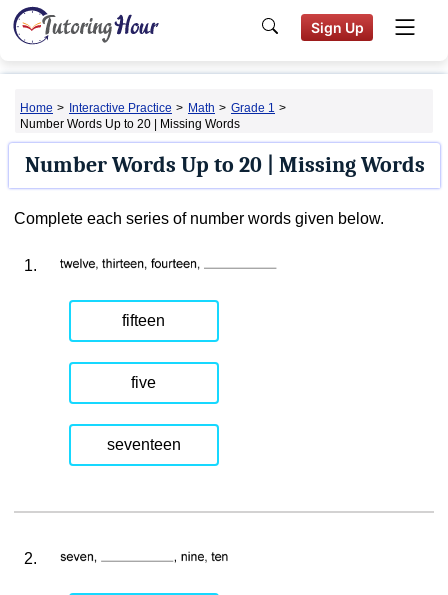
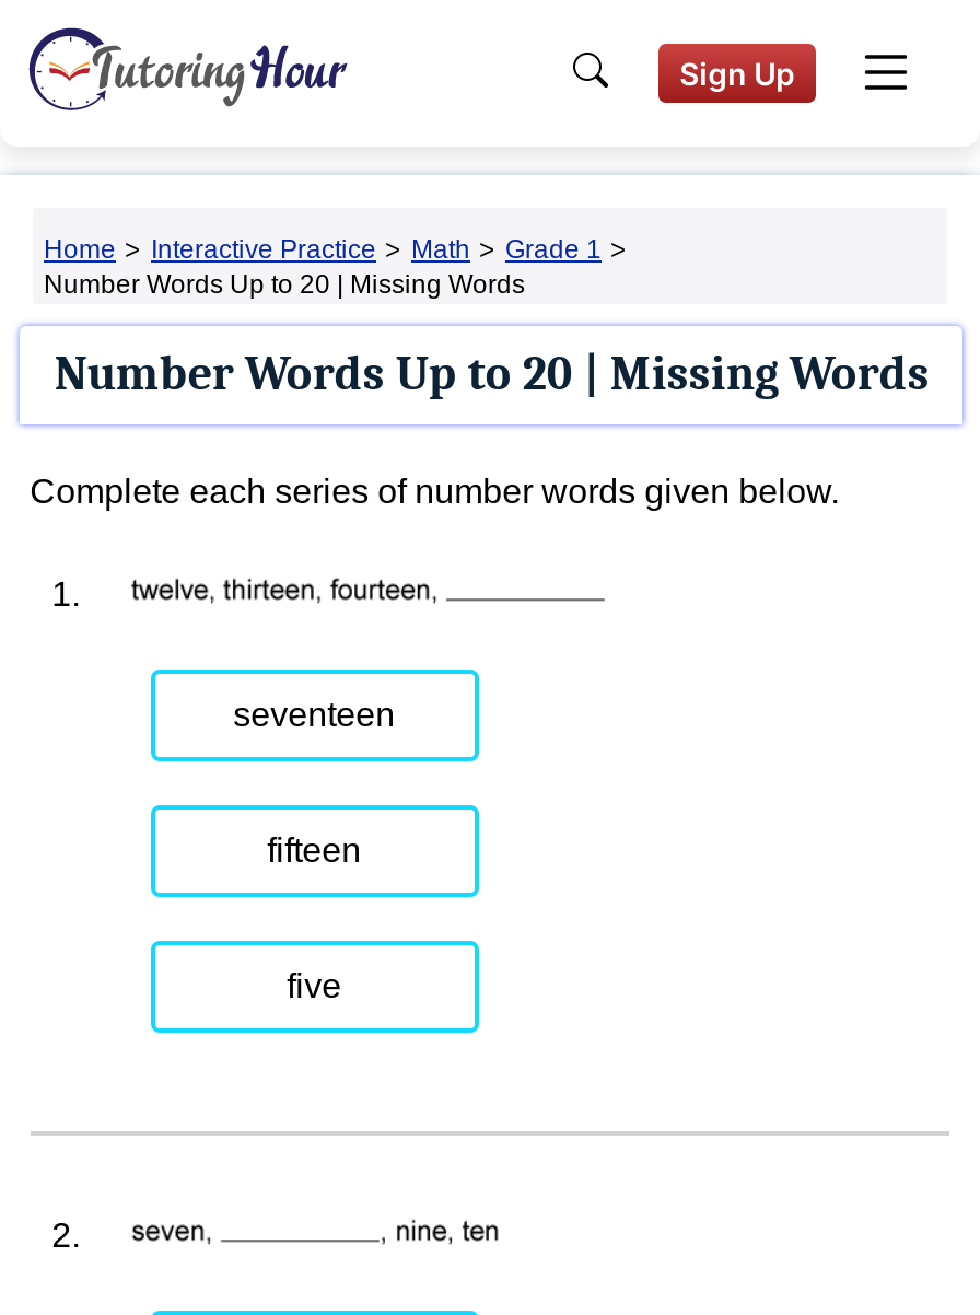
moved down: fifteen | five

moved up: seventeen
